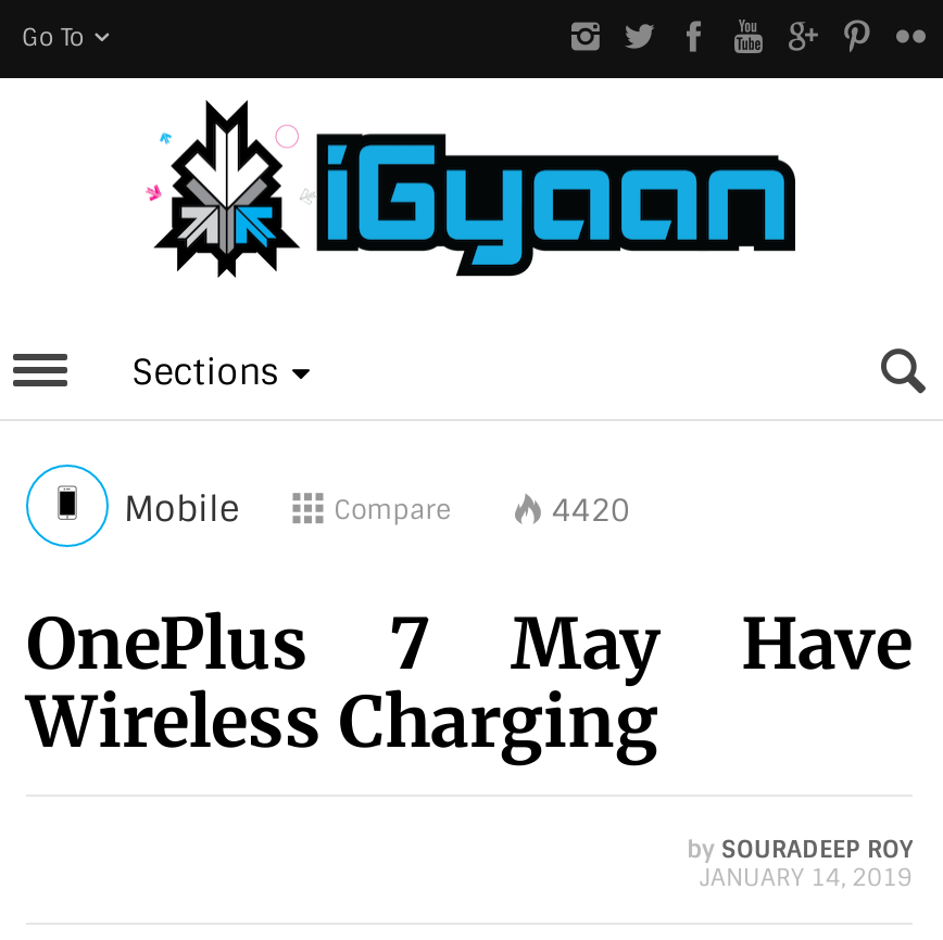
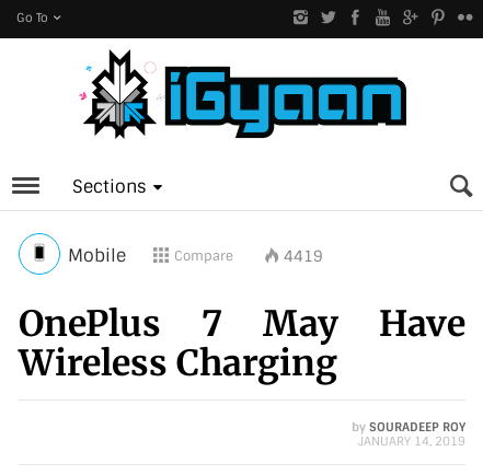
- 4420
+ 4419
